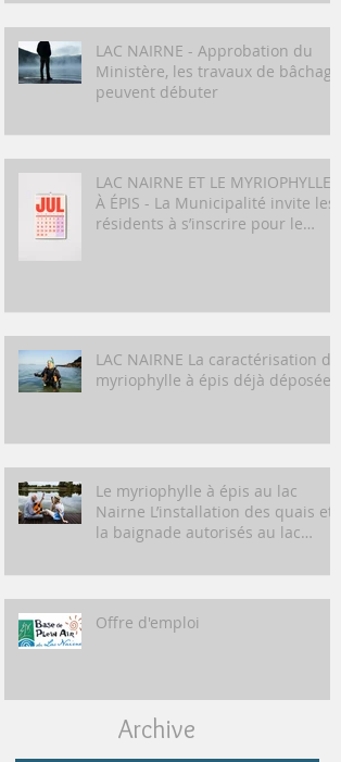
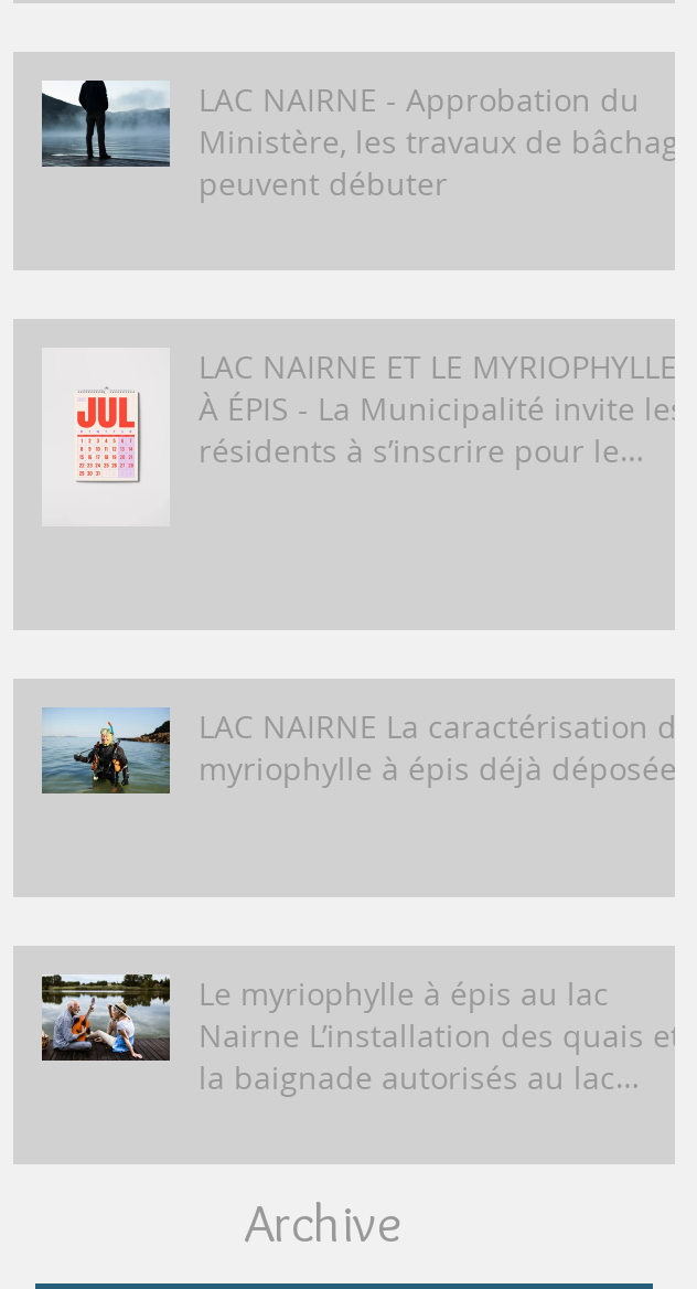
- [image]
- Offre d'emploi
